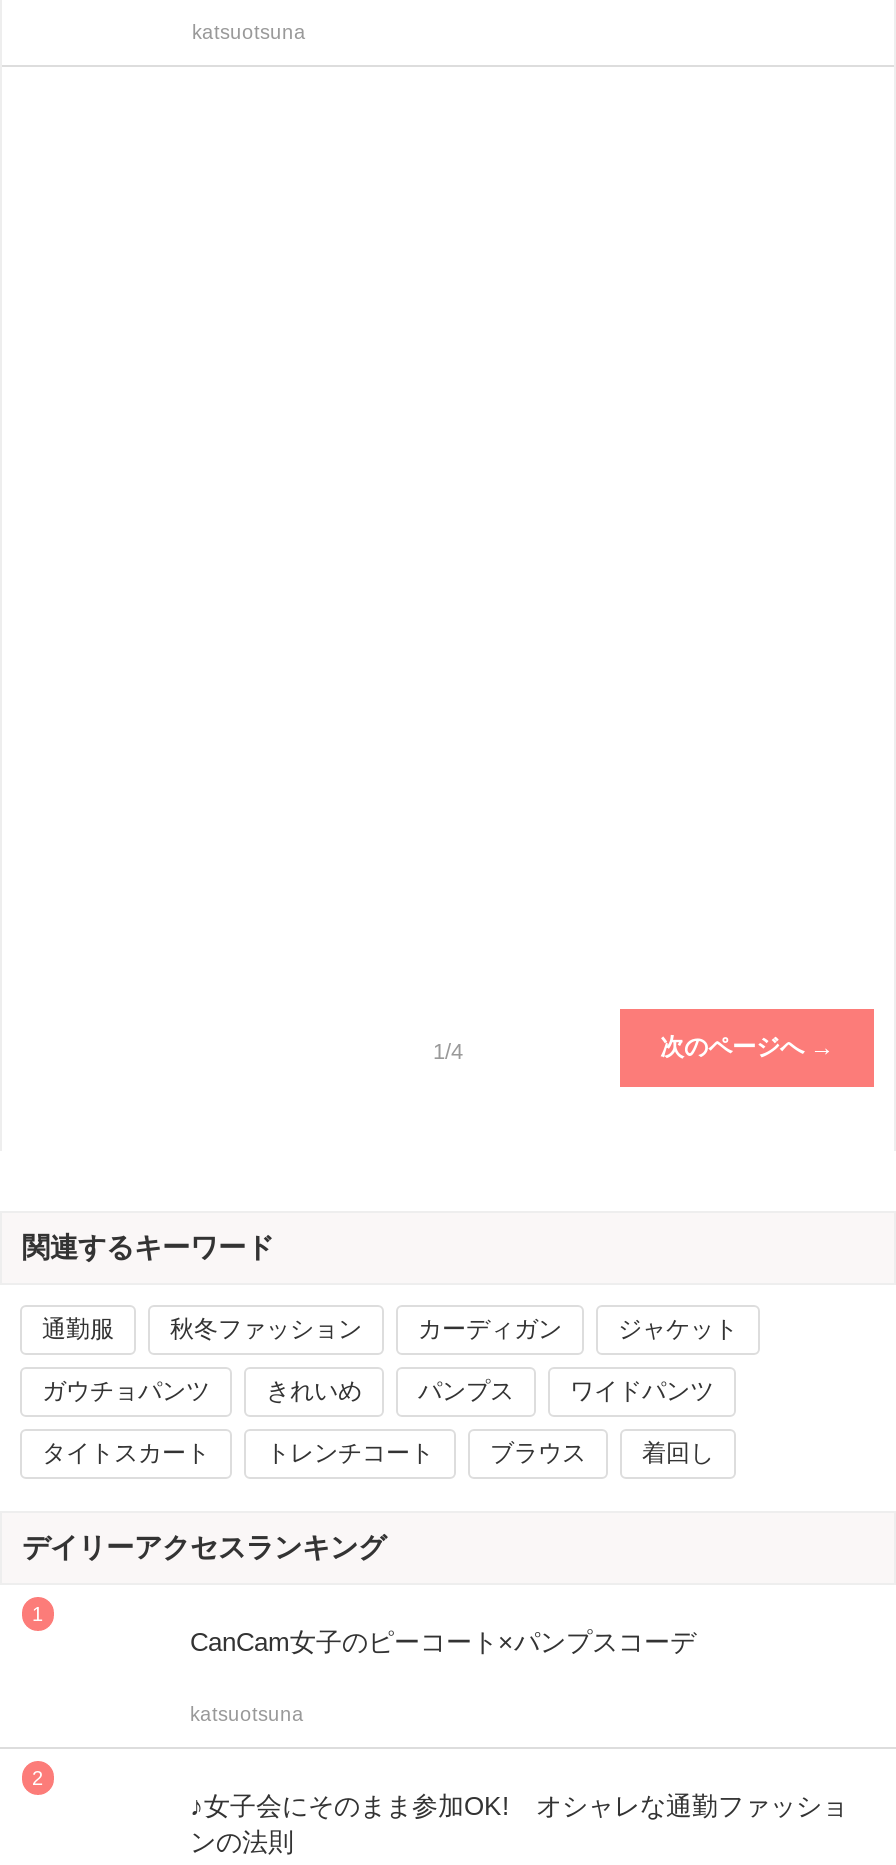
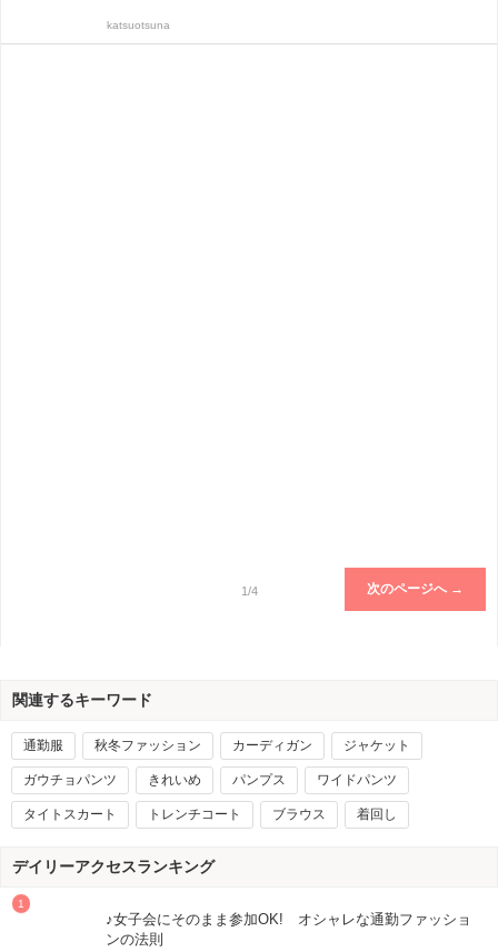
- CanCam女子のピーコート×パンプスコーデ
- katsuotsuna
